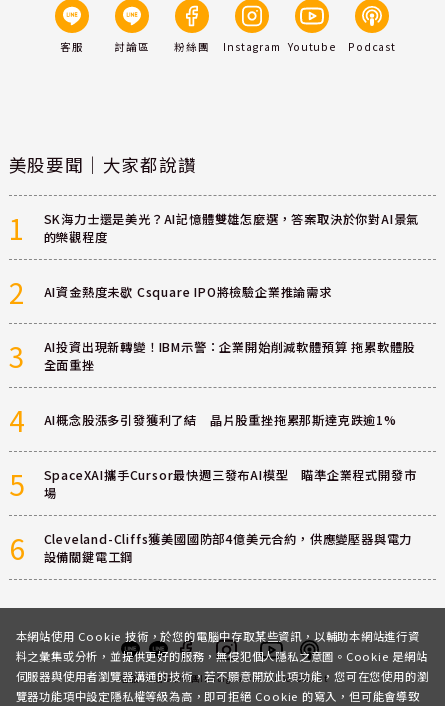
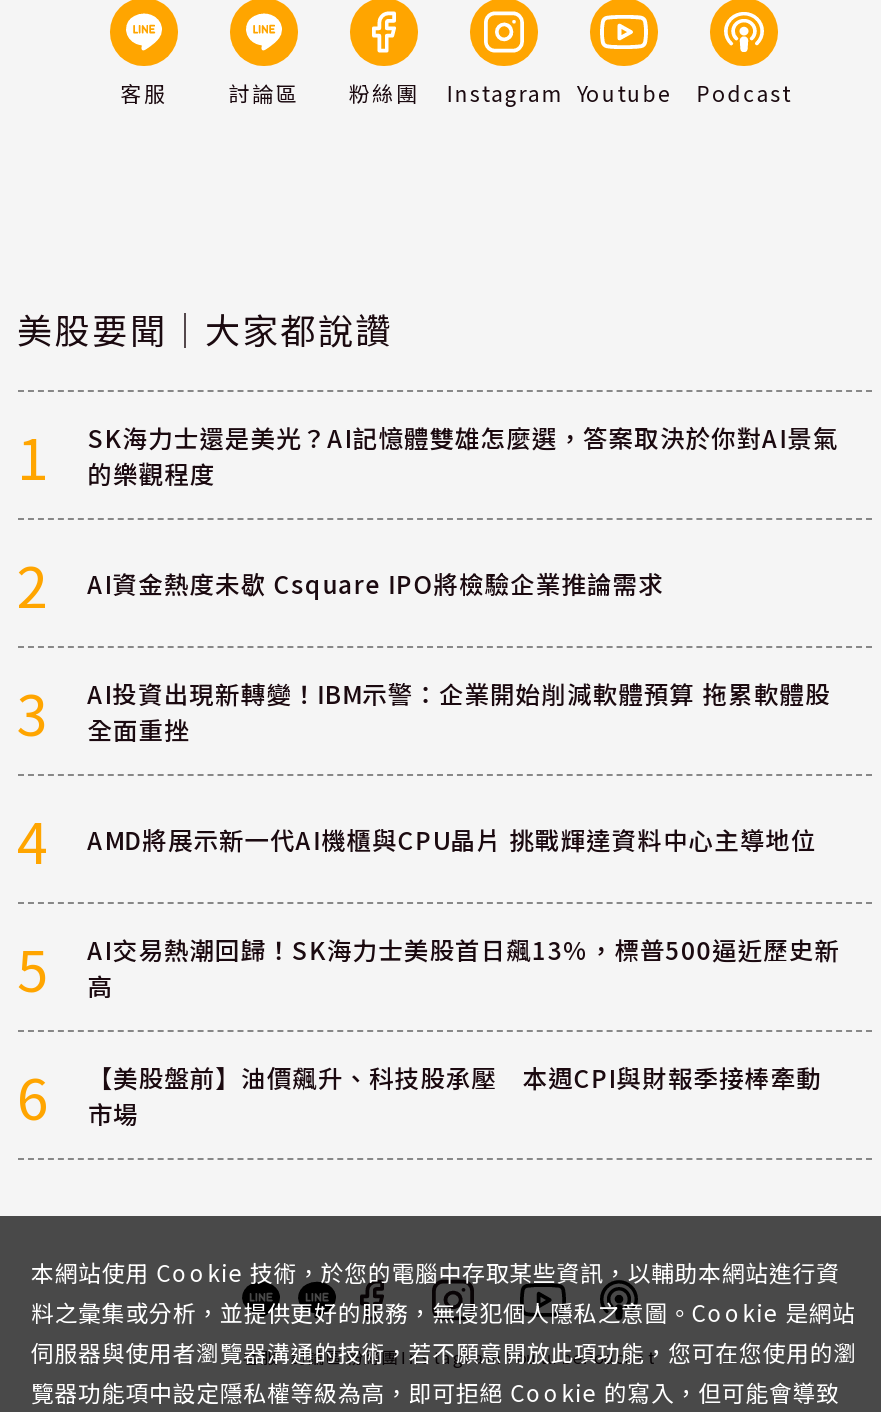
- AI概念股漲多引發獲利了結 晶片股重挫拖累那斯達克跌逾1%
+ AMD將展示新一代AI機櫃與CPU晶片 挑戰輝達資料中心主導地位

- SpaceXAI攜手Cursor最快週三發布AI模型 瞄準企業程式開發市
- 場
+ AI交易熱潮回歸！SK海力士美股首日飆13%，標普500逼近歷史新
+ 高

- Cleveland-Cliffs獲美國國防部4億美元合約，供應變壓器與電力
- 設備關鍵電工鋼
+ 【美股盤前】油價飆升、科技股承壓 本週CPI與財報季接棒牽動
+ 市場
